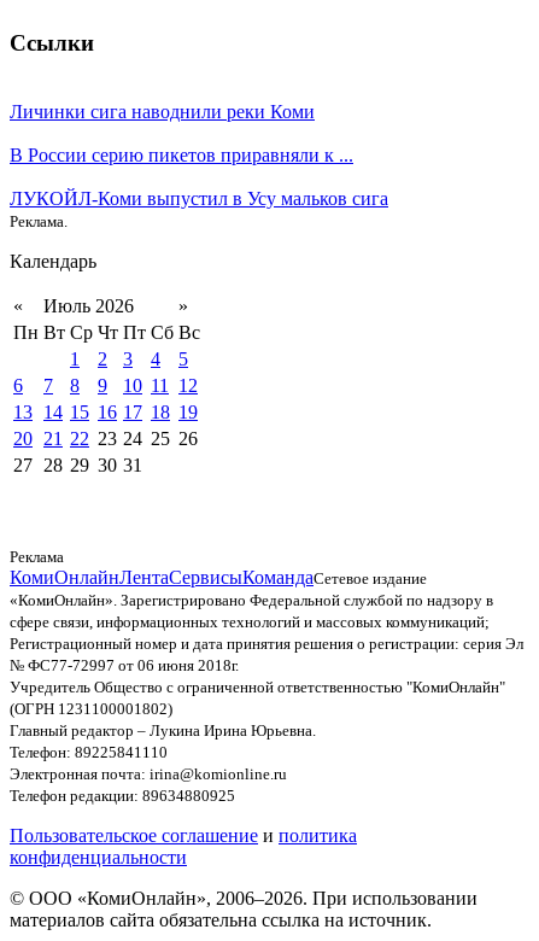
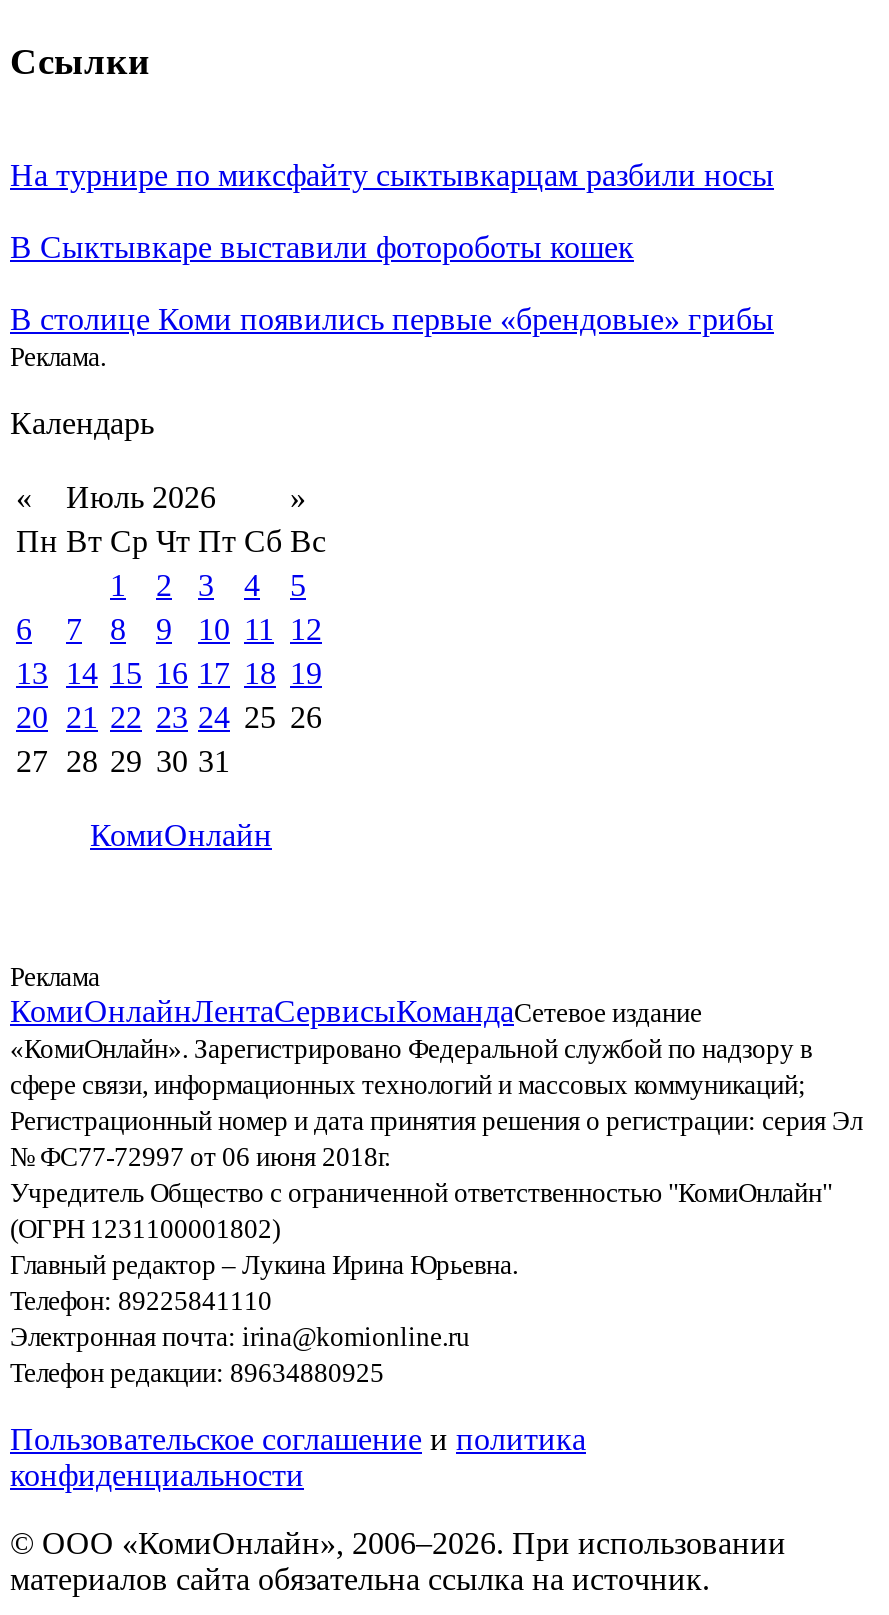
- Личинки сига наводнили реки Коми
+ На турнире по миксфайту сыктывкарцам разбили носы

- В России серию пикетов приравняли к ...
+ В Сыктывкаре выставили фотороботы кошек

- ЛУКОЙЛ-Коми выпустил в Усу мальков сига
+ В столице Коми появились первые «брендовые» грибы

+ КомиОнлайн
